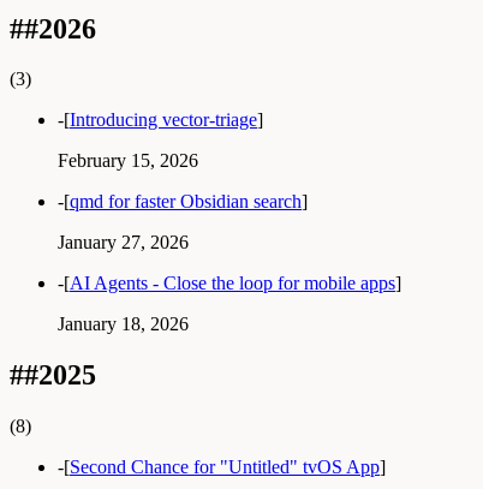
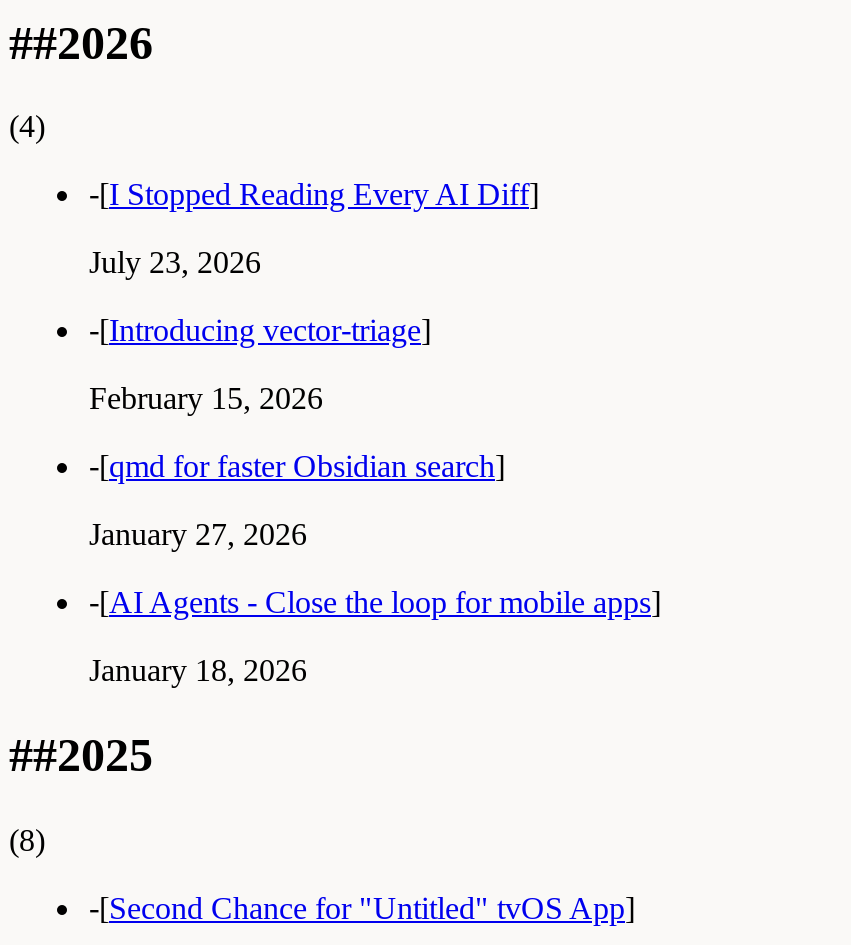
- (3)
+ (4)
+ -[I Stopped Reading Every AI Diff]
+ July 23, 2026
